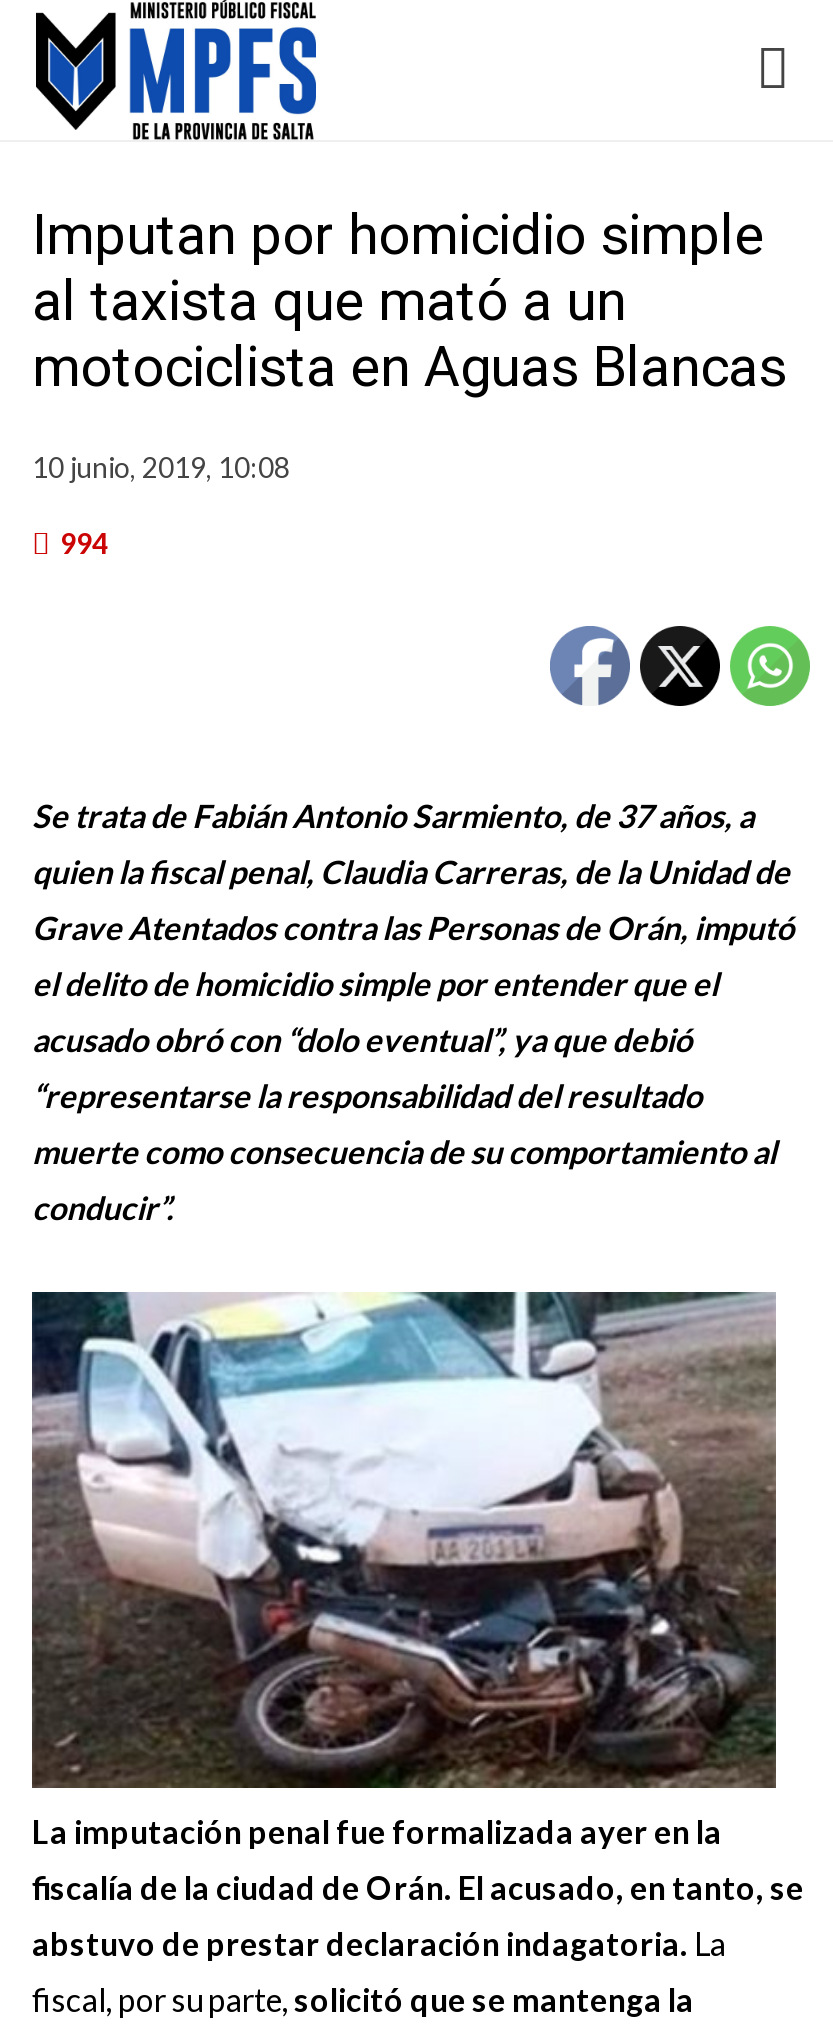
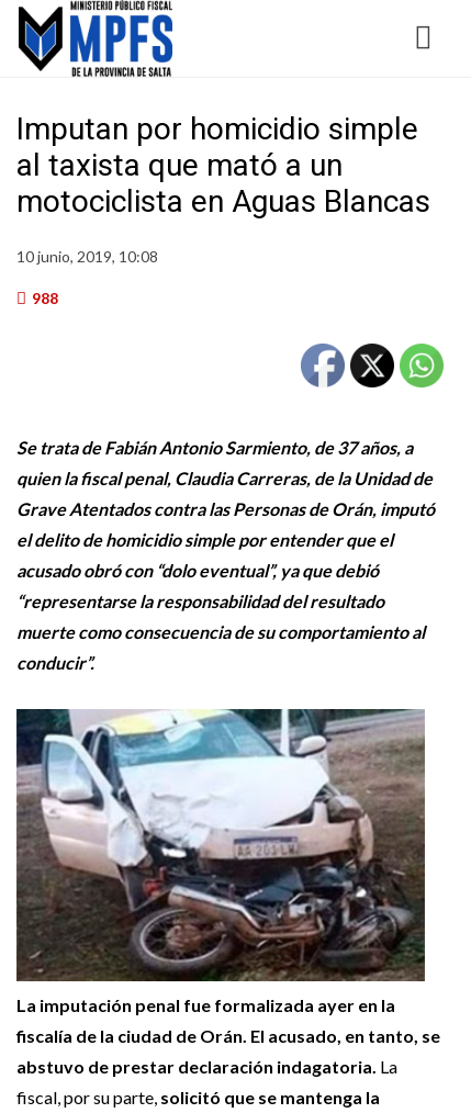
- 994
+ 988
